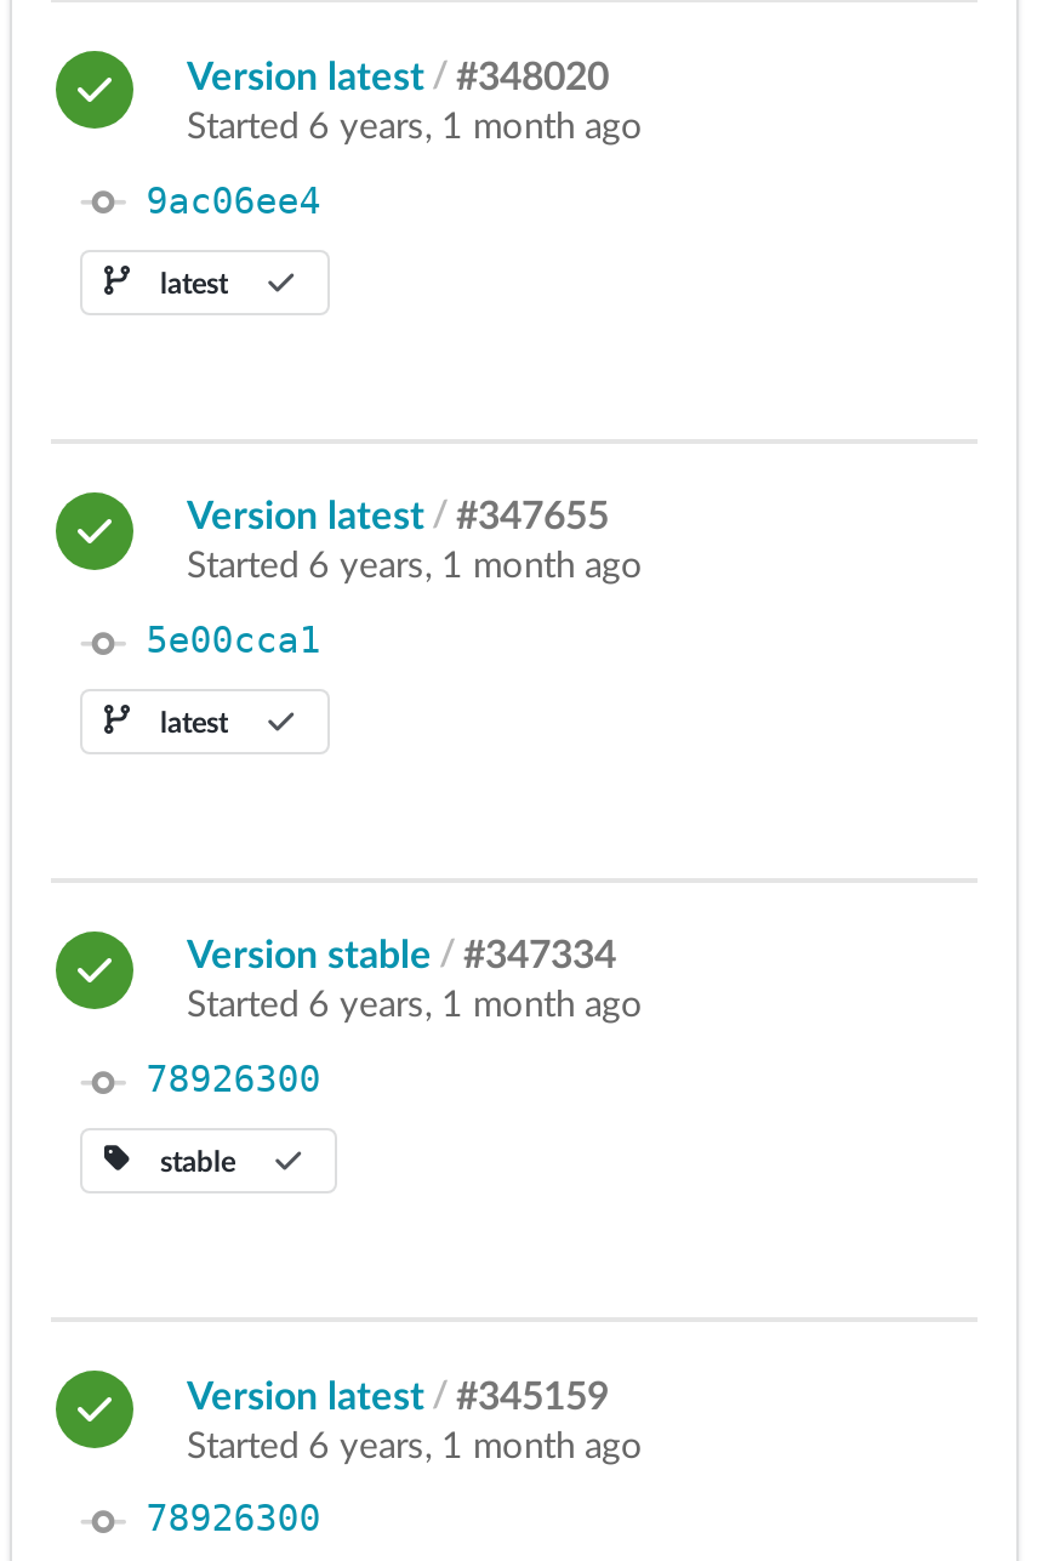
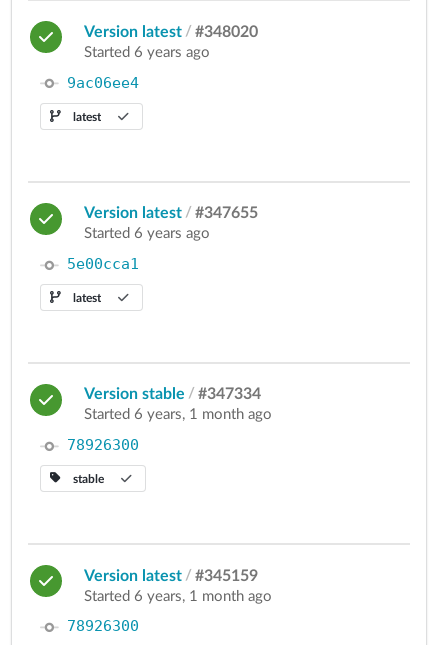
- Started 6 years, 1 month ago
+ Started 6 years ago

- Started 6 years, 1 month ago
+ Started 6 years ago
